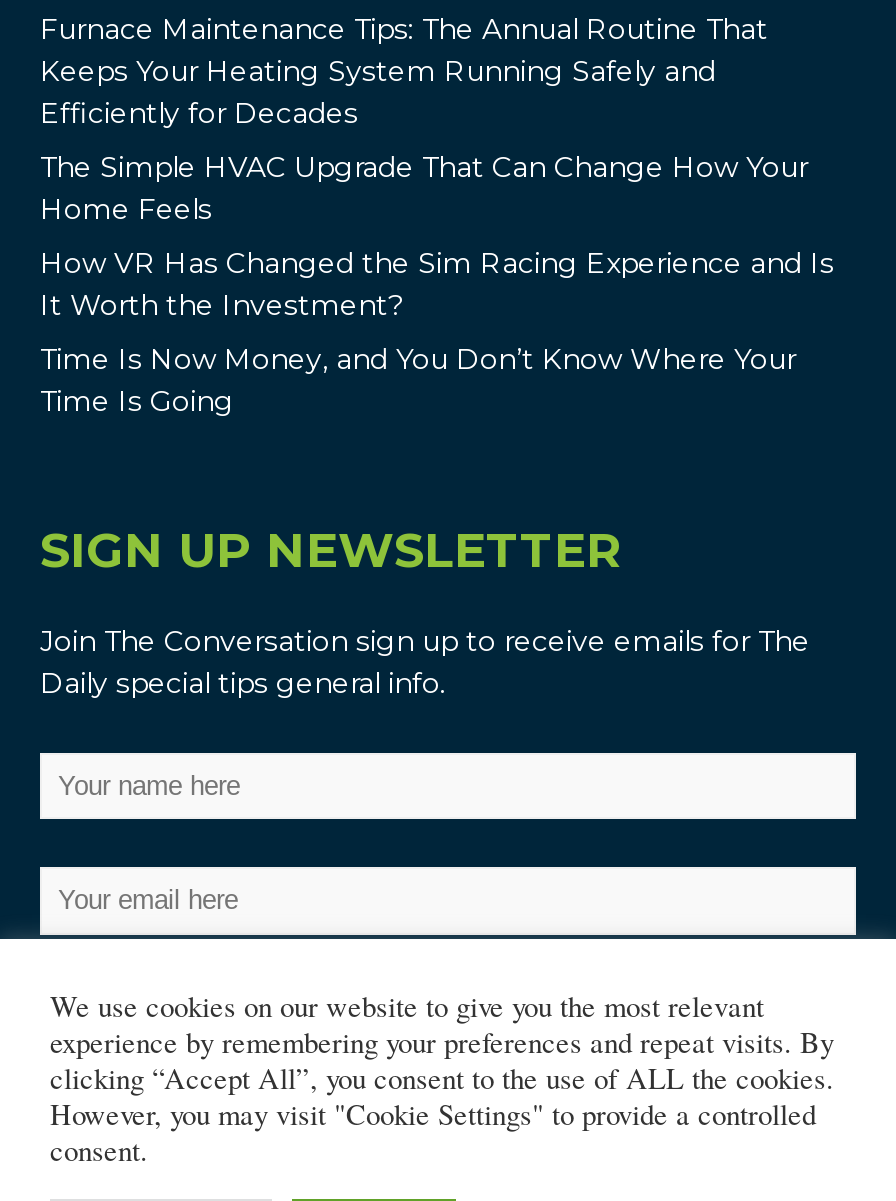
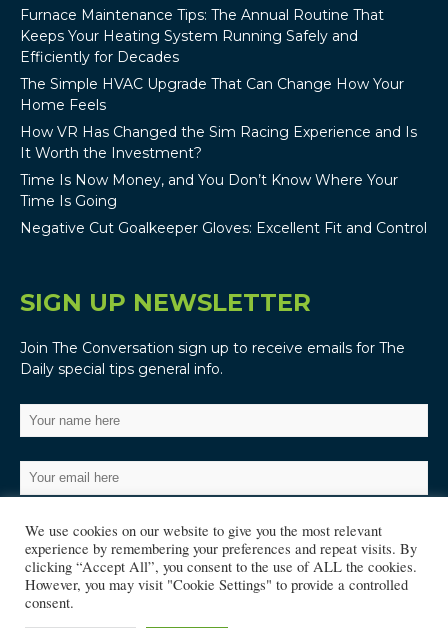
+ Negative Cut Goalkeeper Gloves: Excellent Fit and Control
